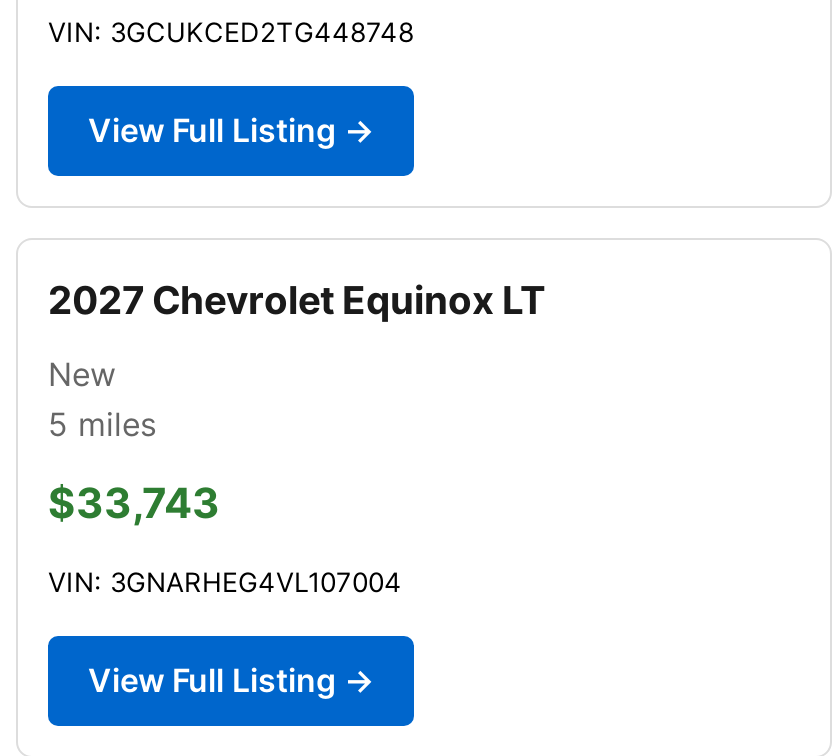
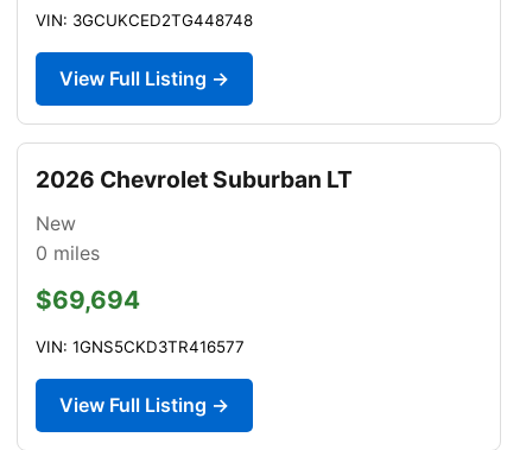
- 2027 Chevrolet Equinox LT
+ 2026 Chevrolet Suburban LT

- 5 miles
+ 0 miles

- $33,743
+ $69,694

- VIN: 3GNARHEG4VL107004
+ VIN: 1GNS5CKD3TR416577
